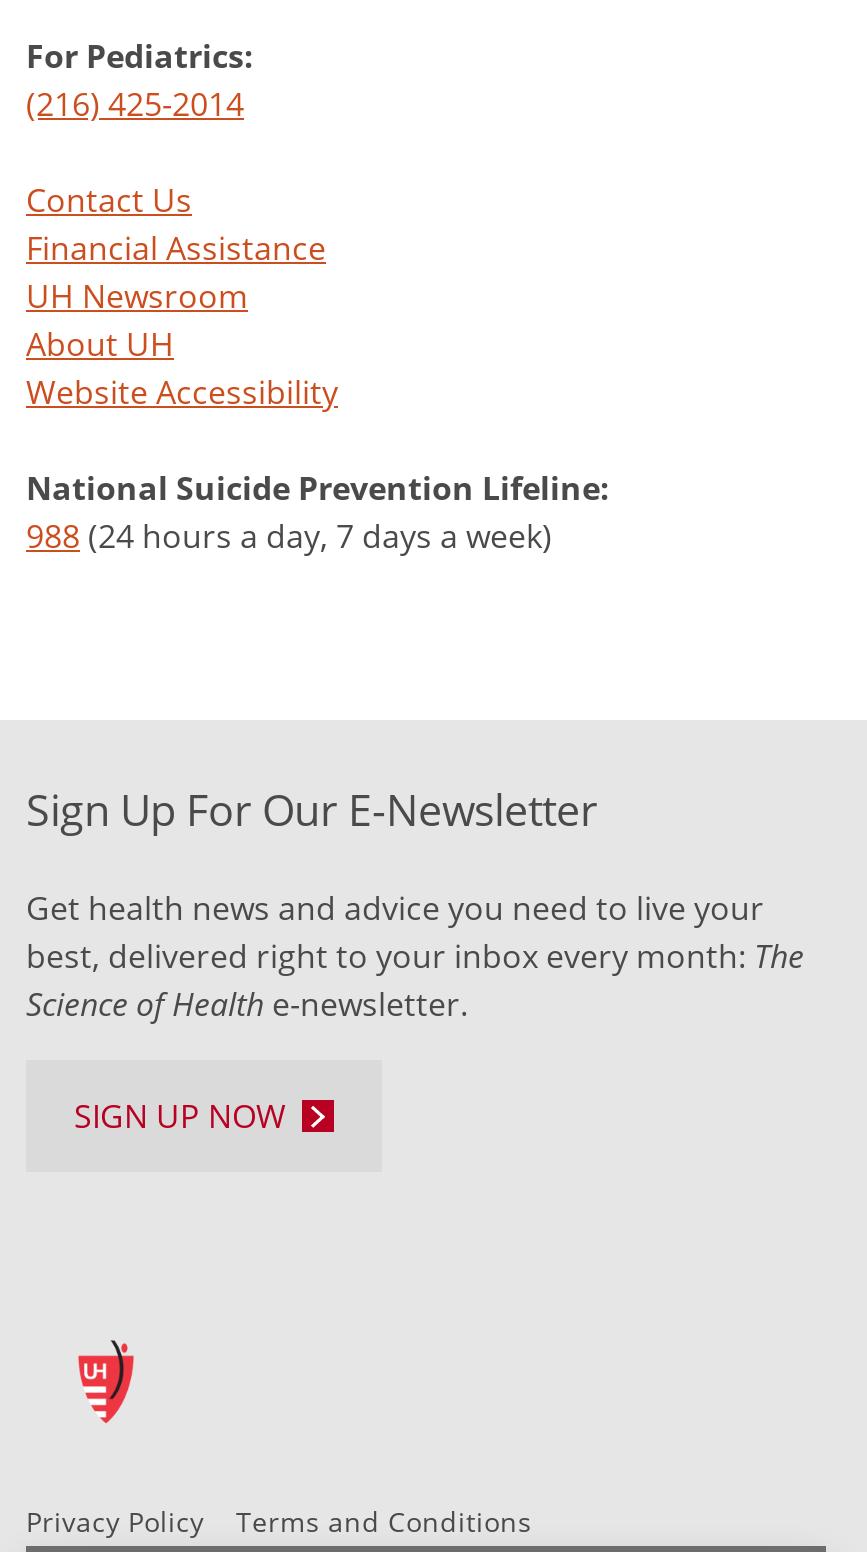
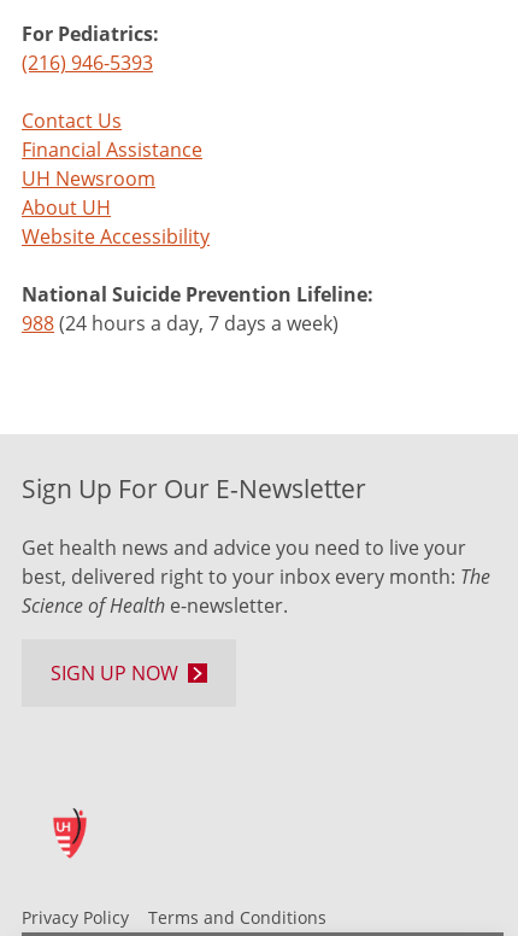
- (216) 425-2014
+ (216) 946-5393
